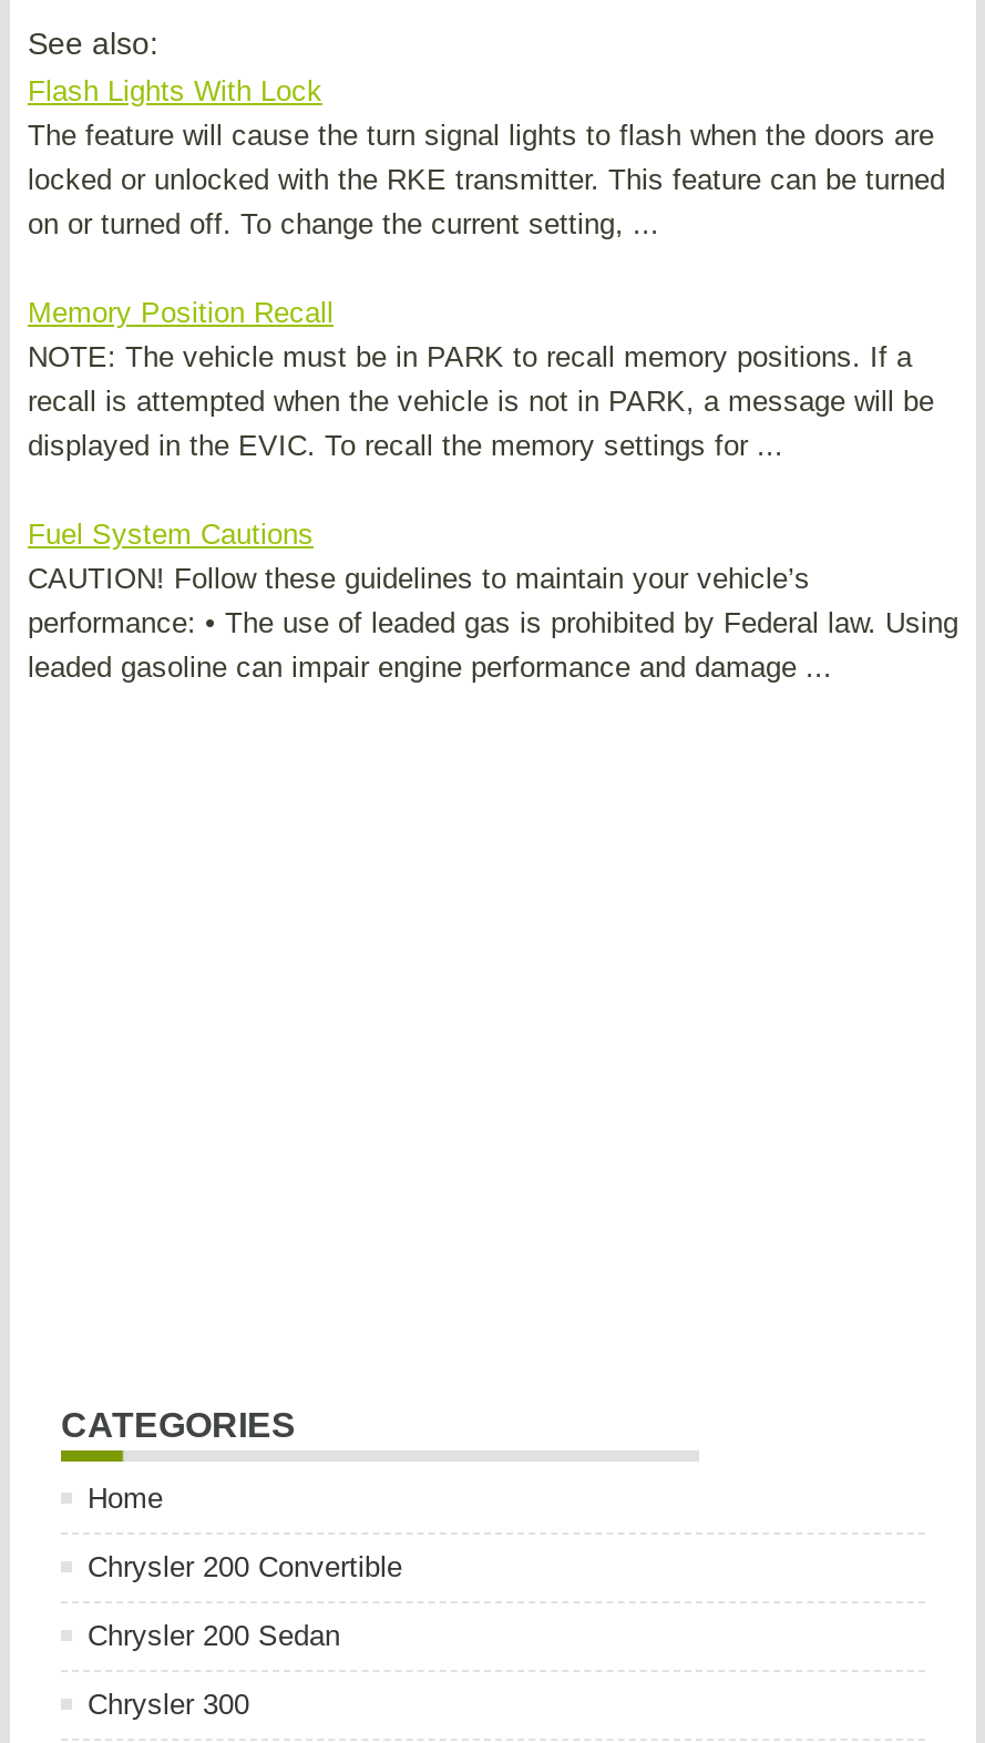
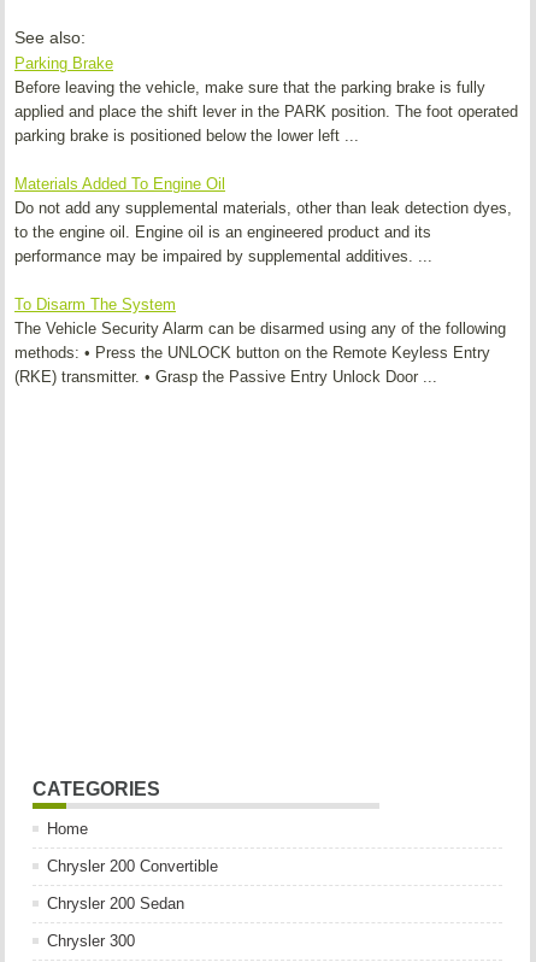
- Flash Lights With Lock
- The feature will cause the turn signal lights to flash when the doors are
- locked or unlocked with the RKE transmitter. This feature can be turned
- on or turned off. To change the current setting, ...
+ Parking Brake
+ Before leaving the vehicle, make sure that the parking brake is fully
+ applied and place the shift lever in the PARK position. The foot operated
+ parking brake is positioned below the lower left ...

- Memory Position Recall
- NOTE: The vehicle must be in PARK to recall memory positions. If a
- recall is attempted when the vehicle is not in PARK, a message will be
- displayed in the EVIC. To recall the memory settings for ...
+ Materials Added To Engine Oil
+ Do not add any supplemental materials, other than leak detection dyes,
+ to the engine oil. Engine oil is an engineered product and its
+ performance may be impaired by supplemental additives. ...

- Fuel System Cautions
- CAUTION! Follow these guidelines to maintain your vehicle’s
- performance: • The use of leaded gas is prohibited by Federal law. Using
- leaded gasoline can impair engine performance and damage ...
+ To Disarm The System
+ The Vehicle Security Alarm can be disarmed using any of the following
+ methods: • Press the UNLOCK button on the Remote Keyless Entry
+ (RKE) transmitter. • Grasp the Passive Entry Unlock Door ...
